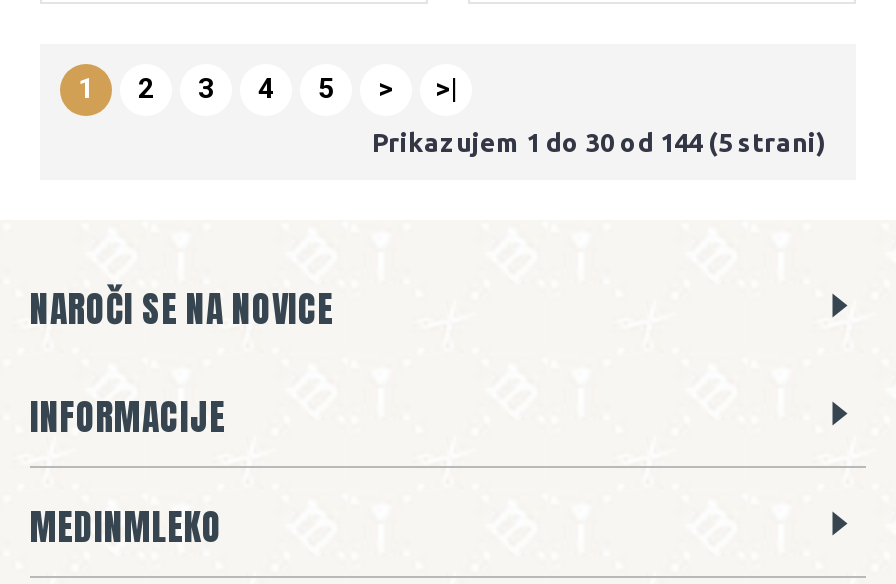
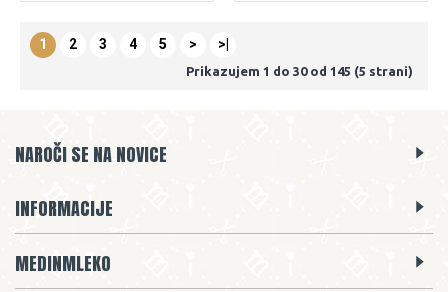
- Prikazujem 1 do 30 od 144 (5 strani)
+ Prikazujem 1 do 30 od 145 (5 strani)
